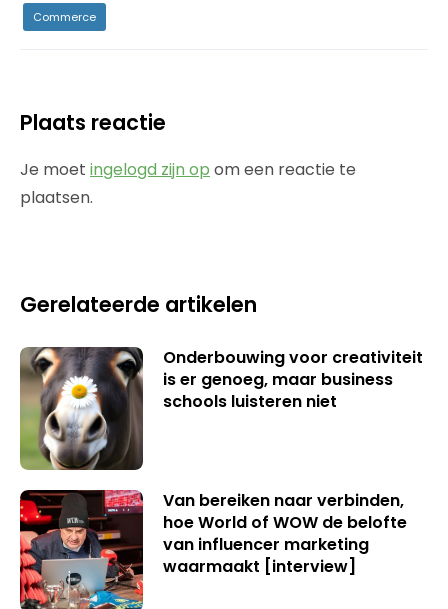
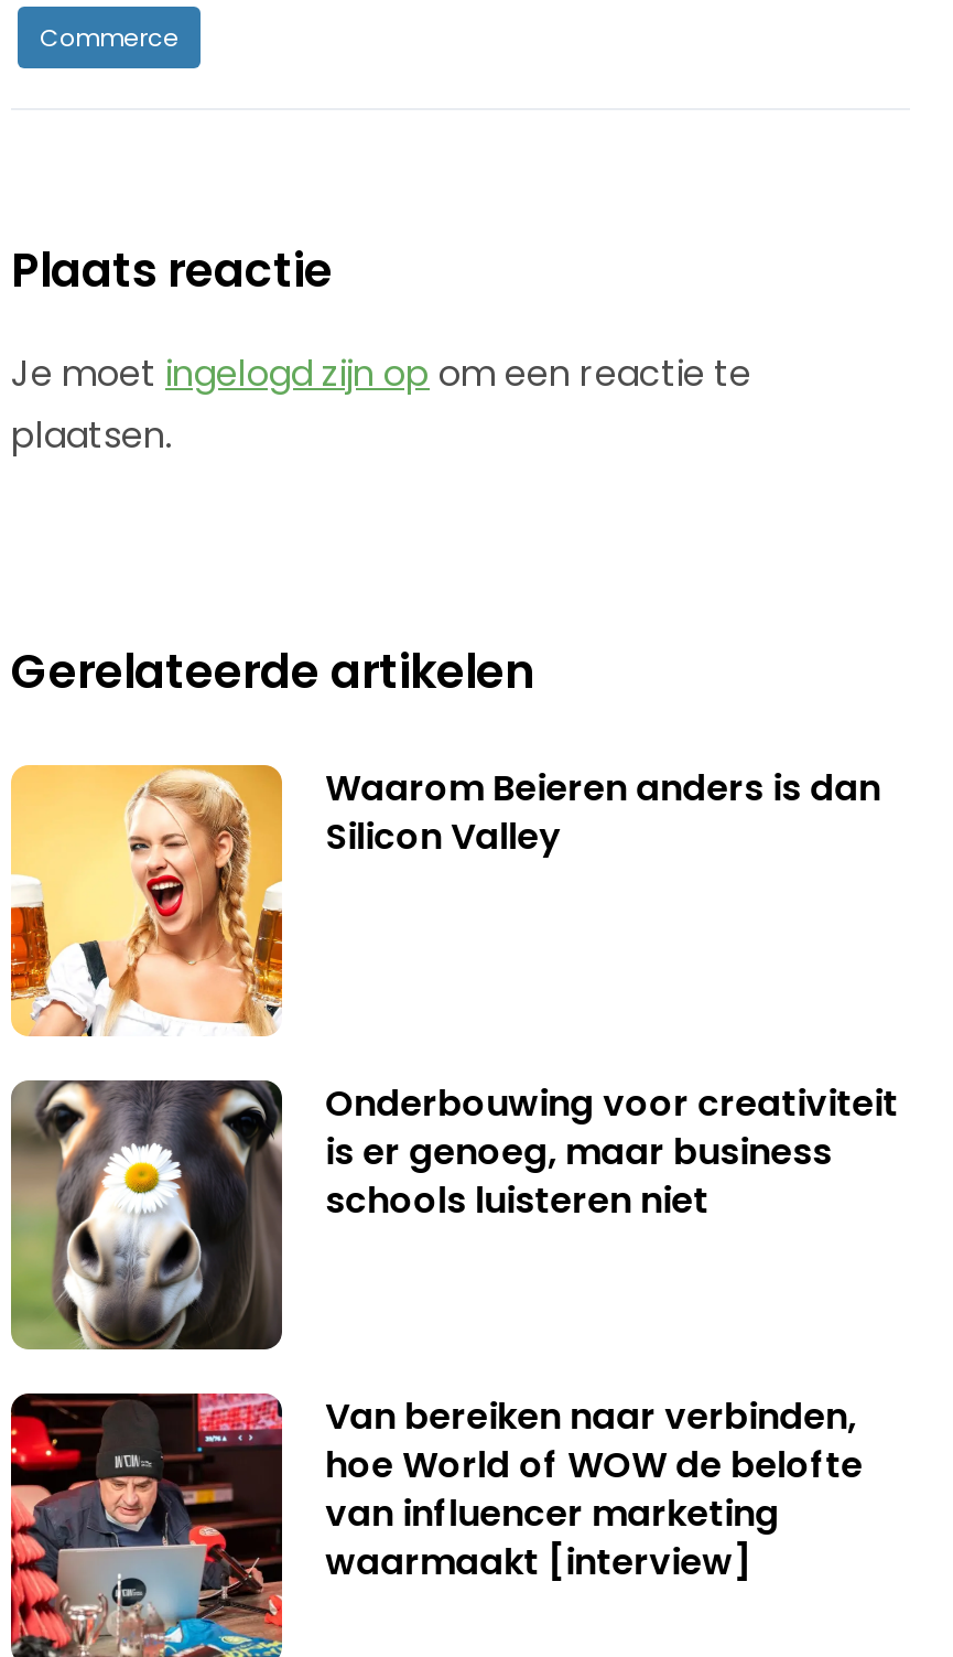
+ [image]
+ Waarom Beieren anders is dan
+ Silicon Valley
